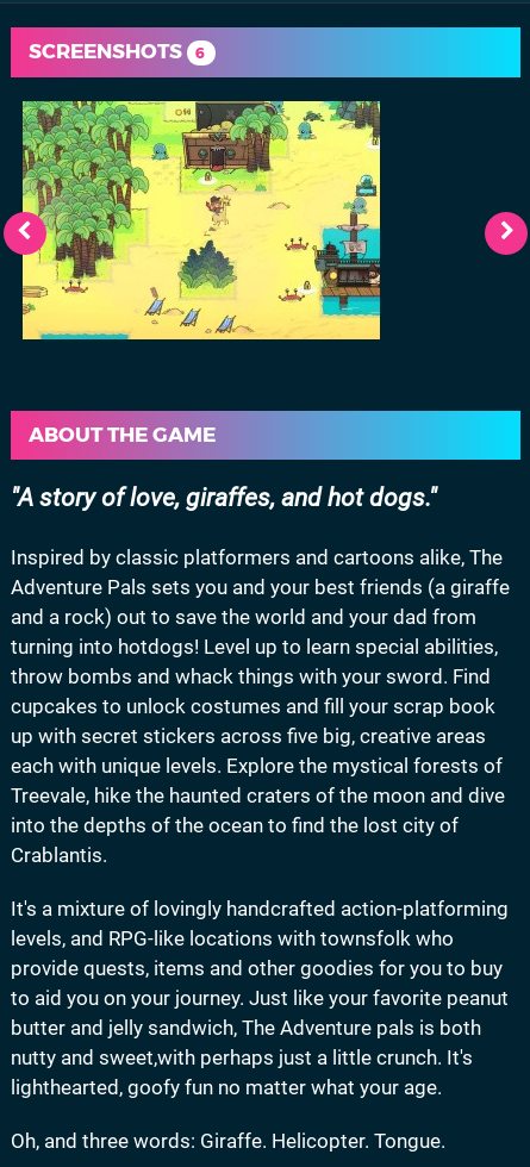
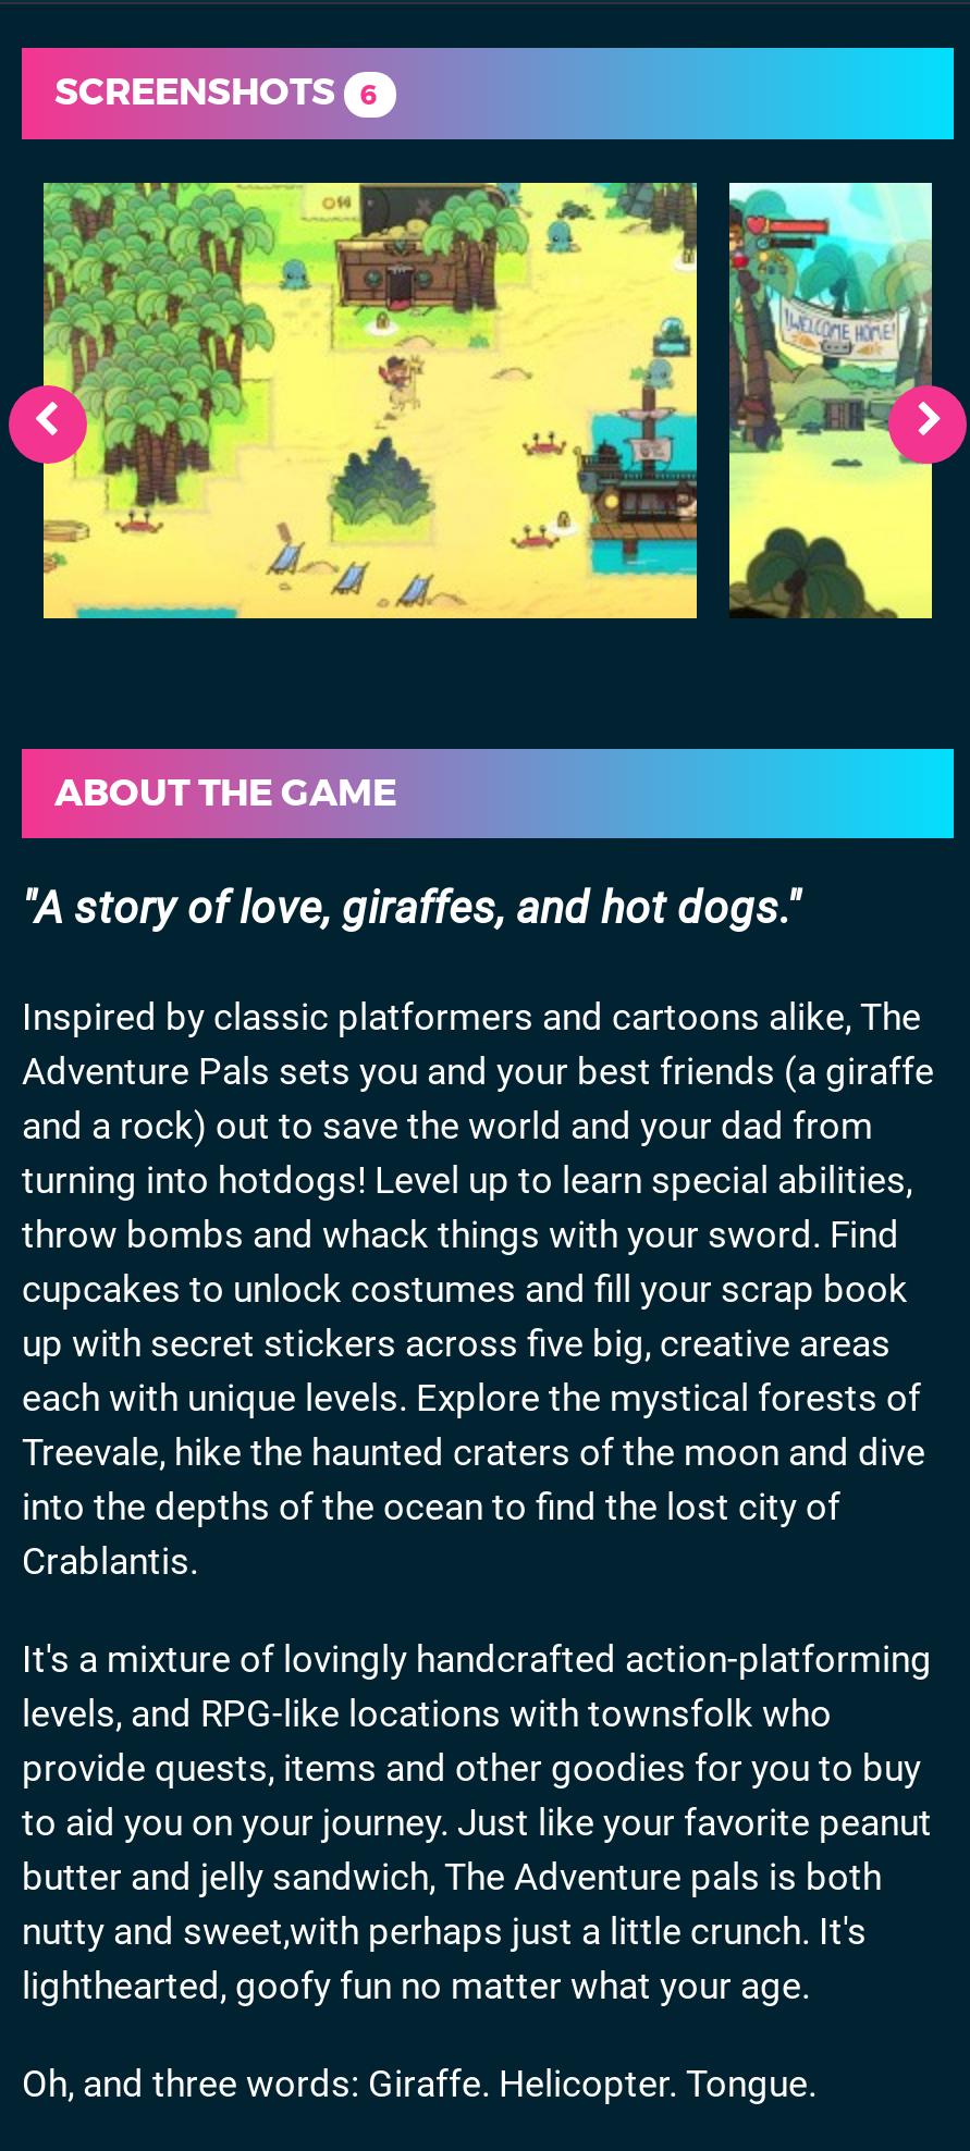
+ [image]
